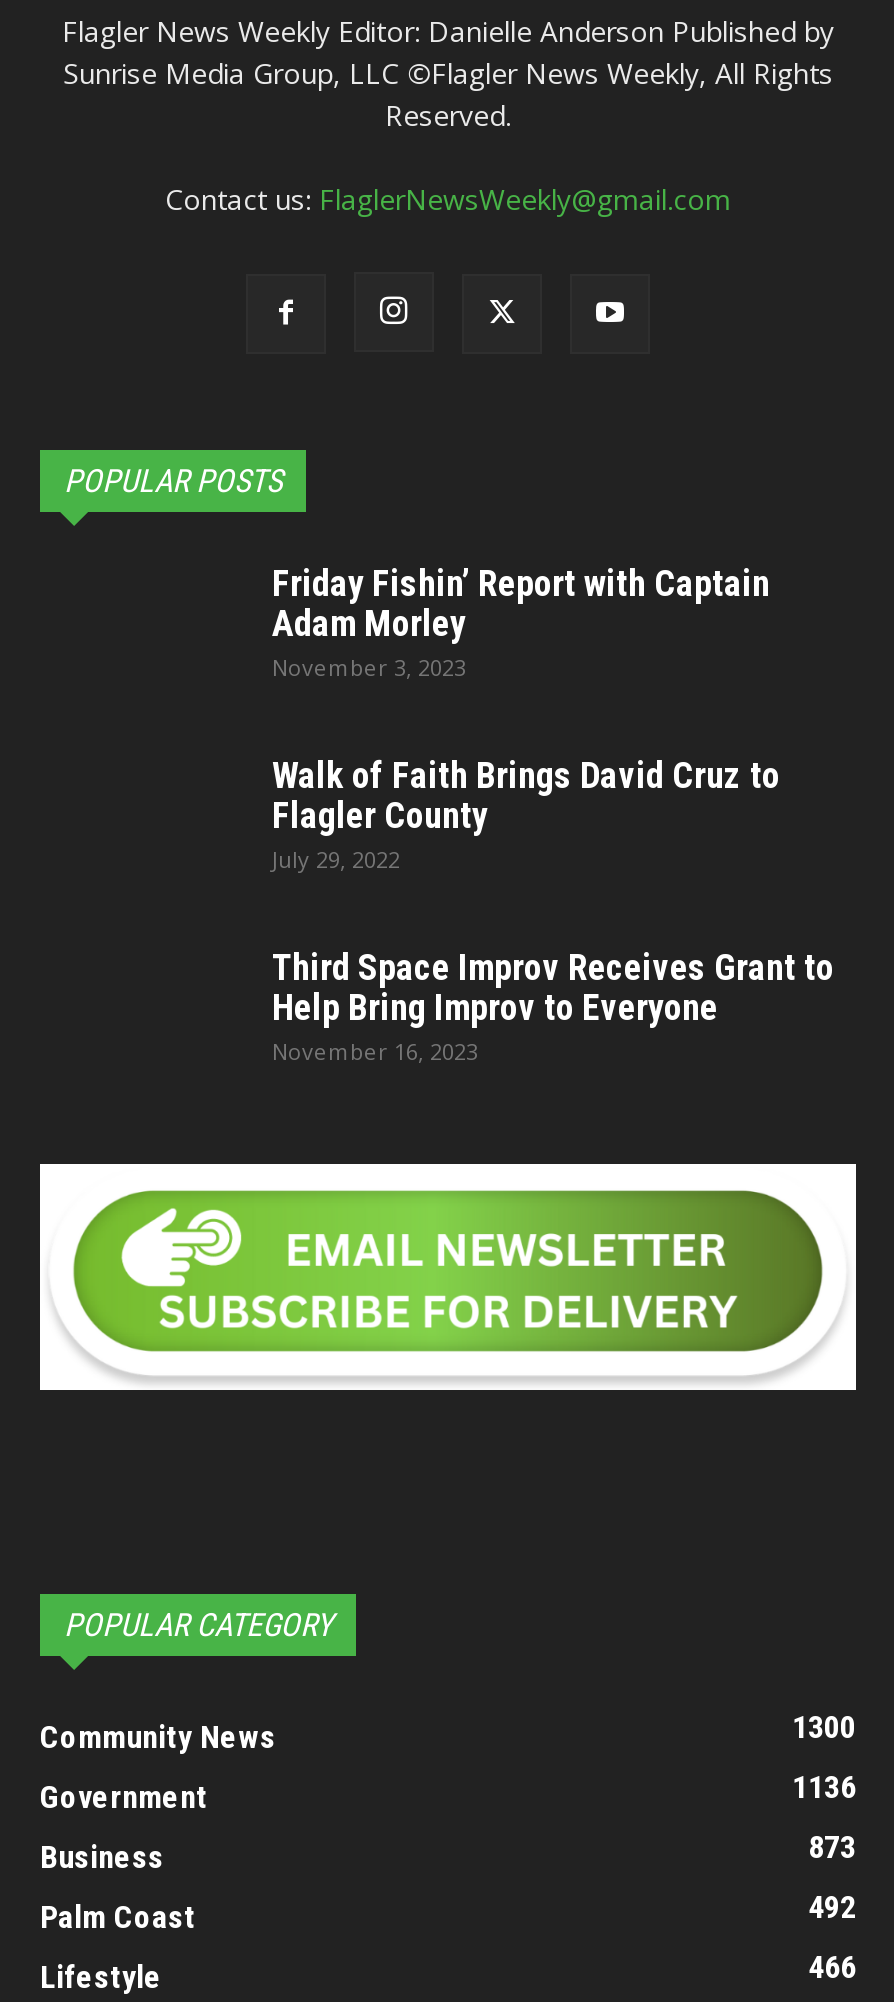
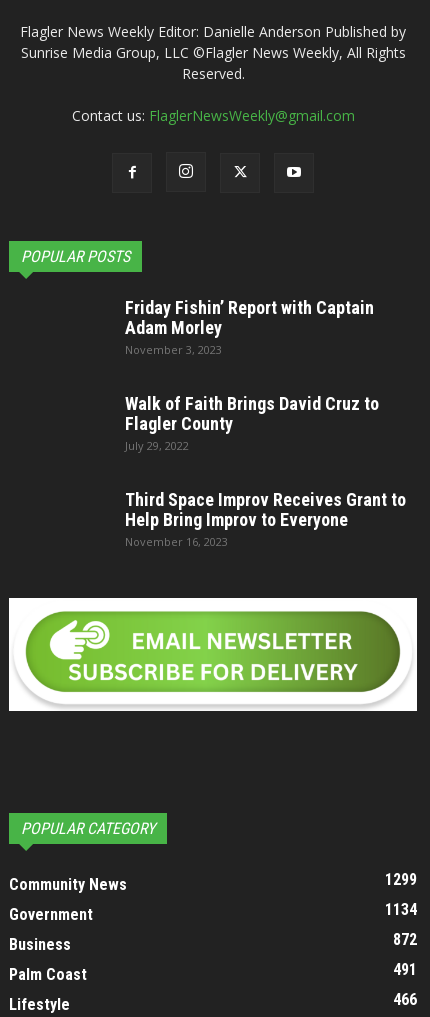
- 1300
+ 1299

- 1136
+ 1134

- 873
+ 872

- 492
+ 491
